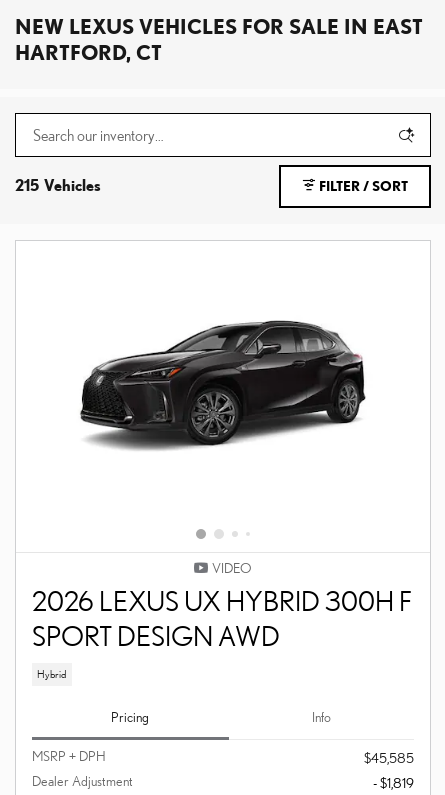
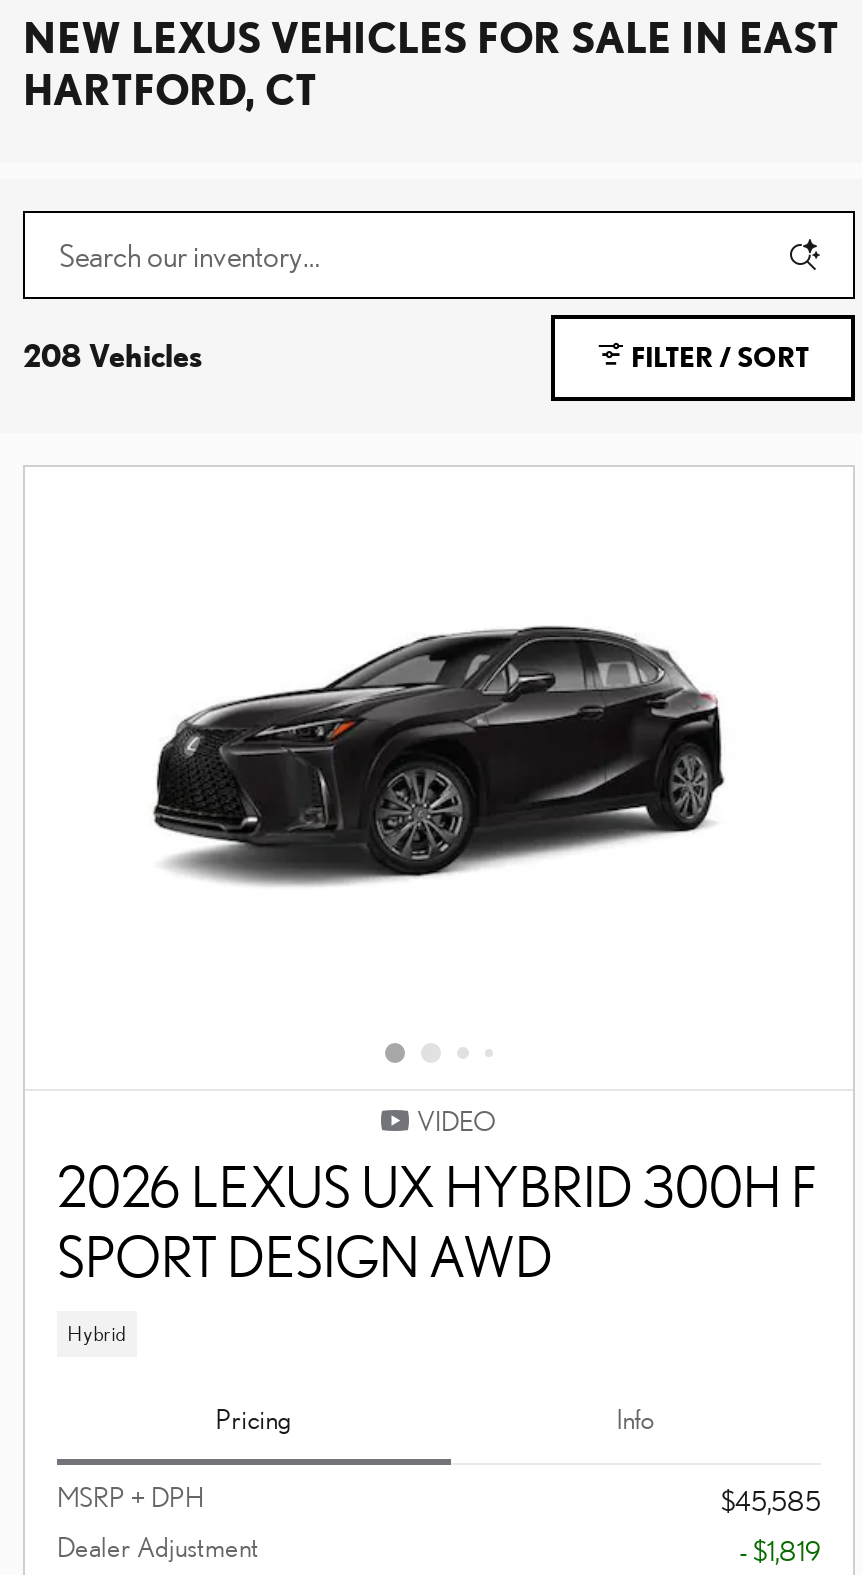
- 215 Vehicles
+ 208 Vehicles
